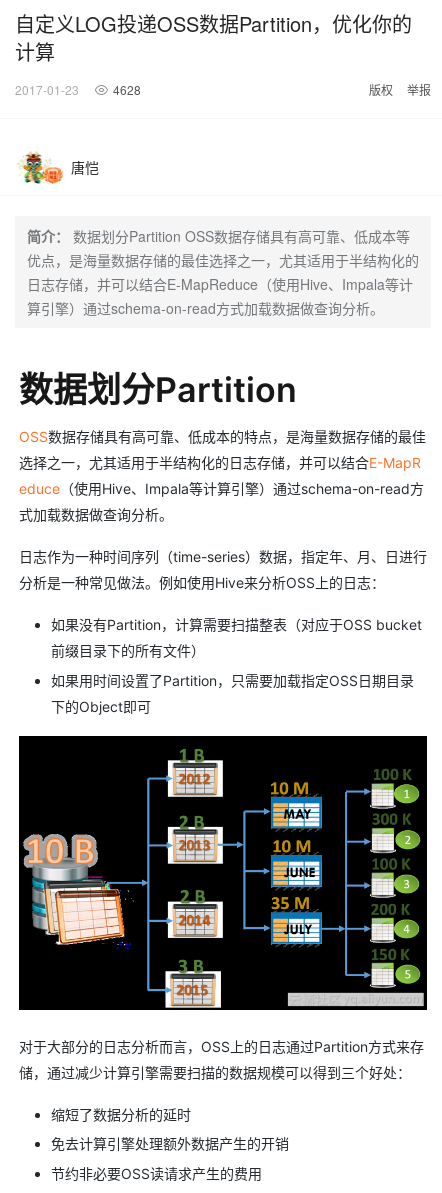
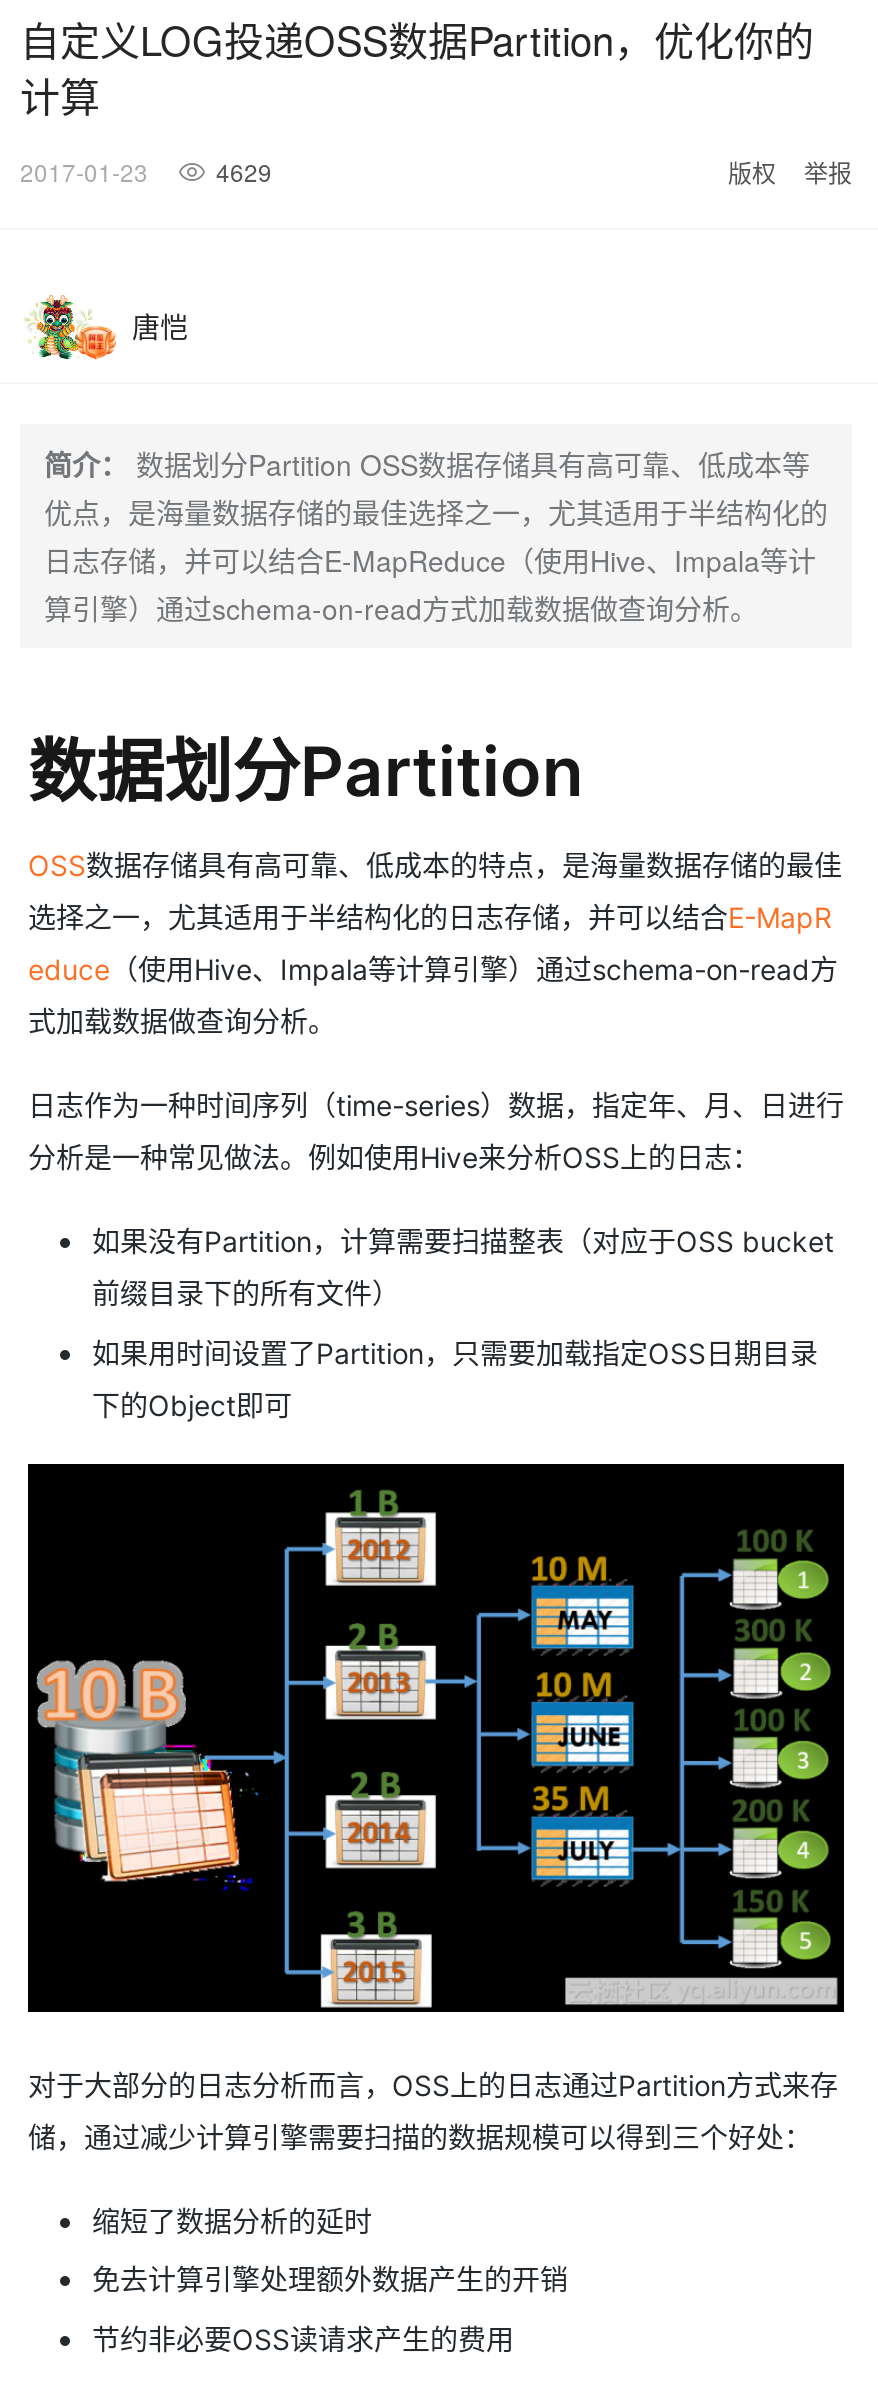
- 2017-01-23 4628
+ 2017-01-23 4629
